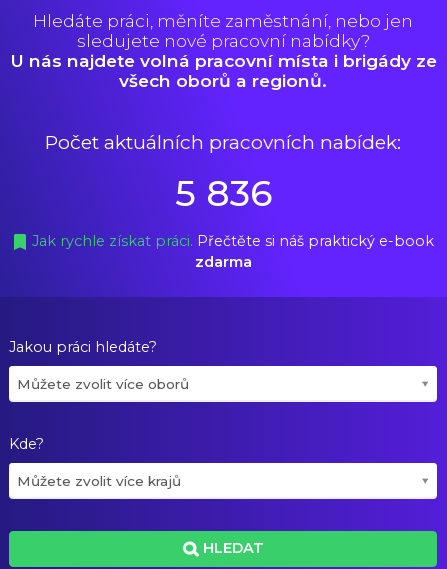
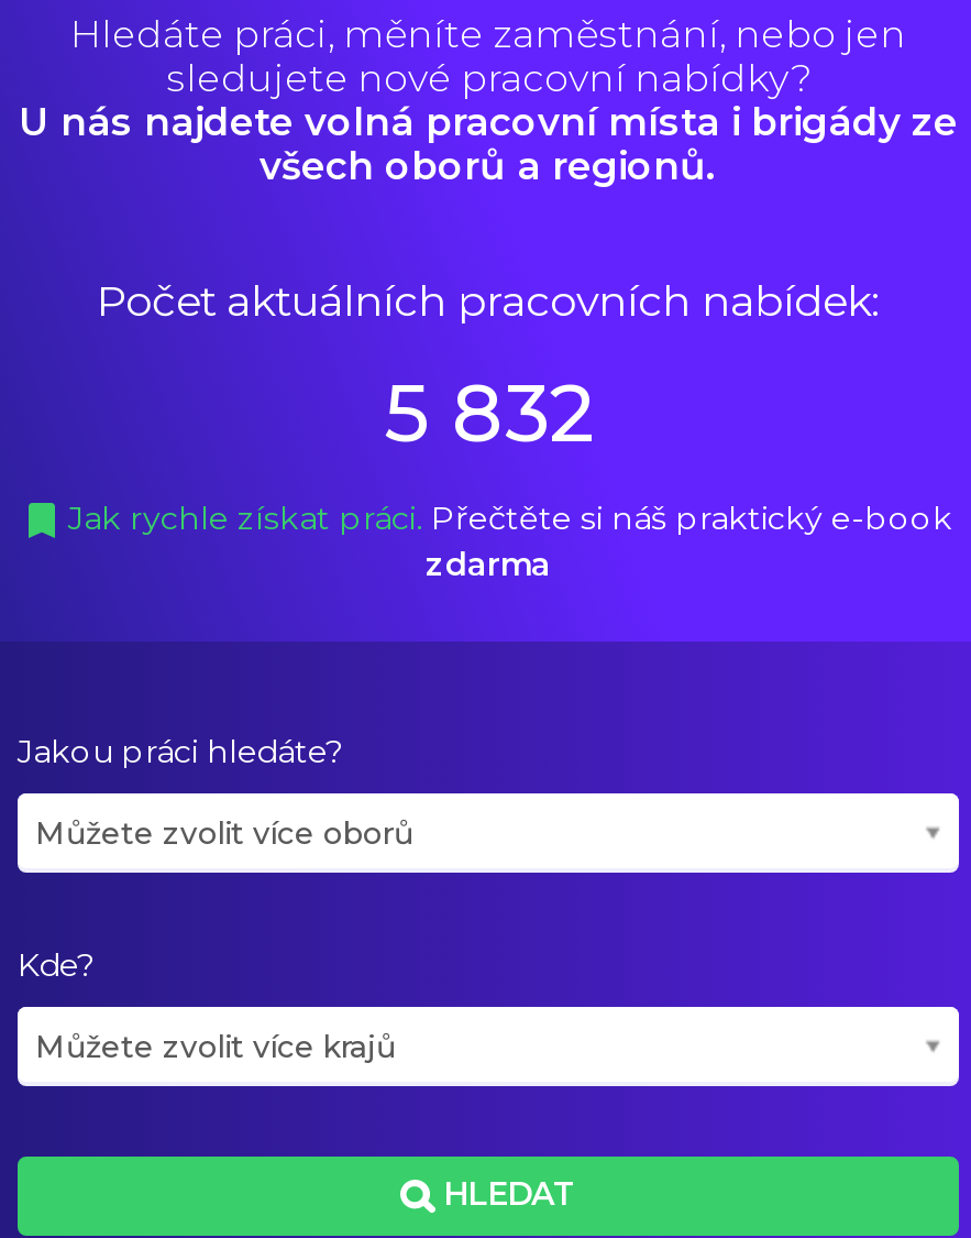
- 5 836
+ 5 832
